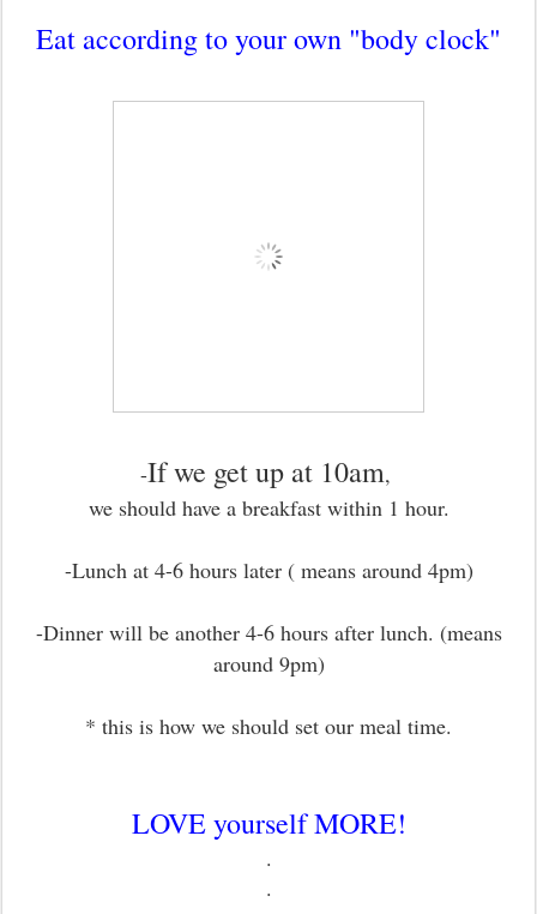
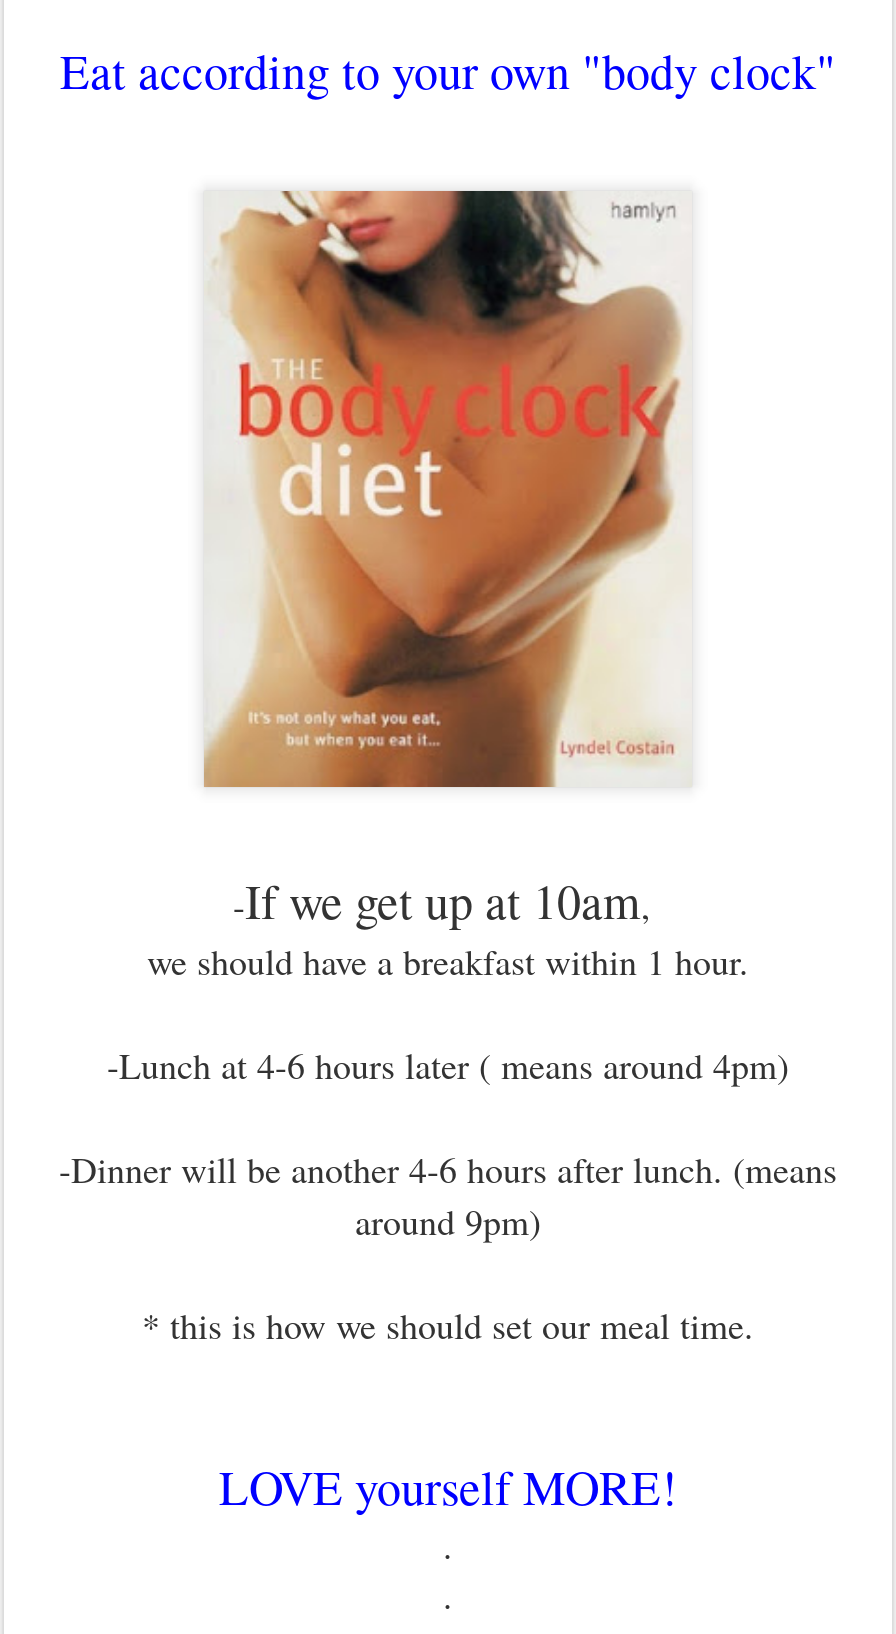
+ [image]
